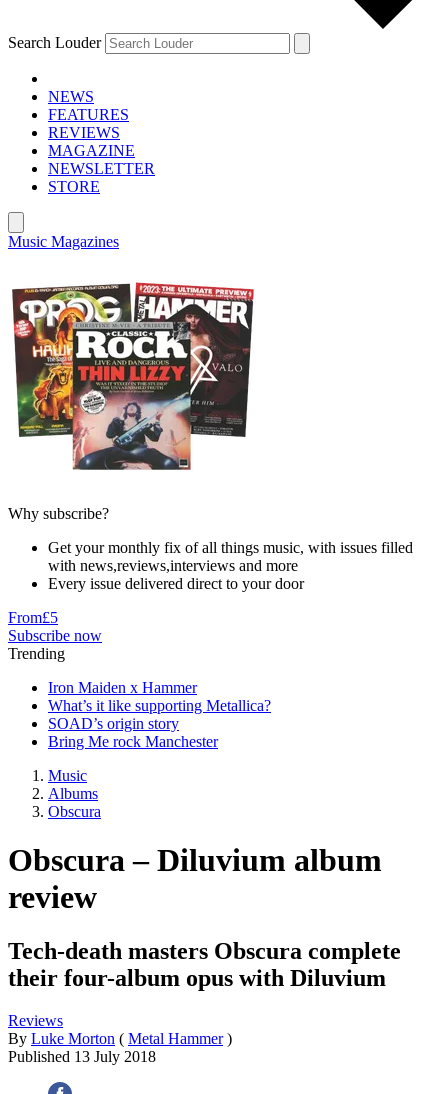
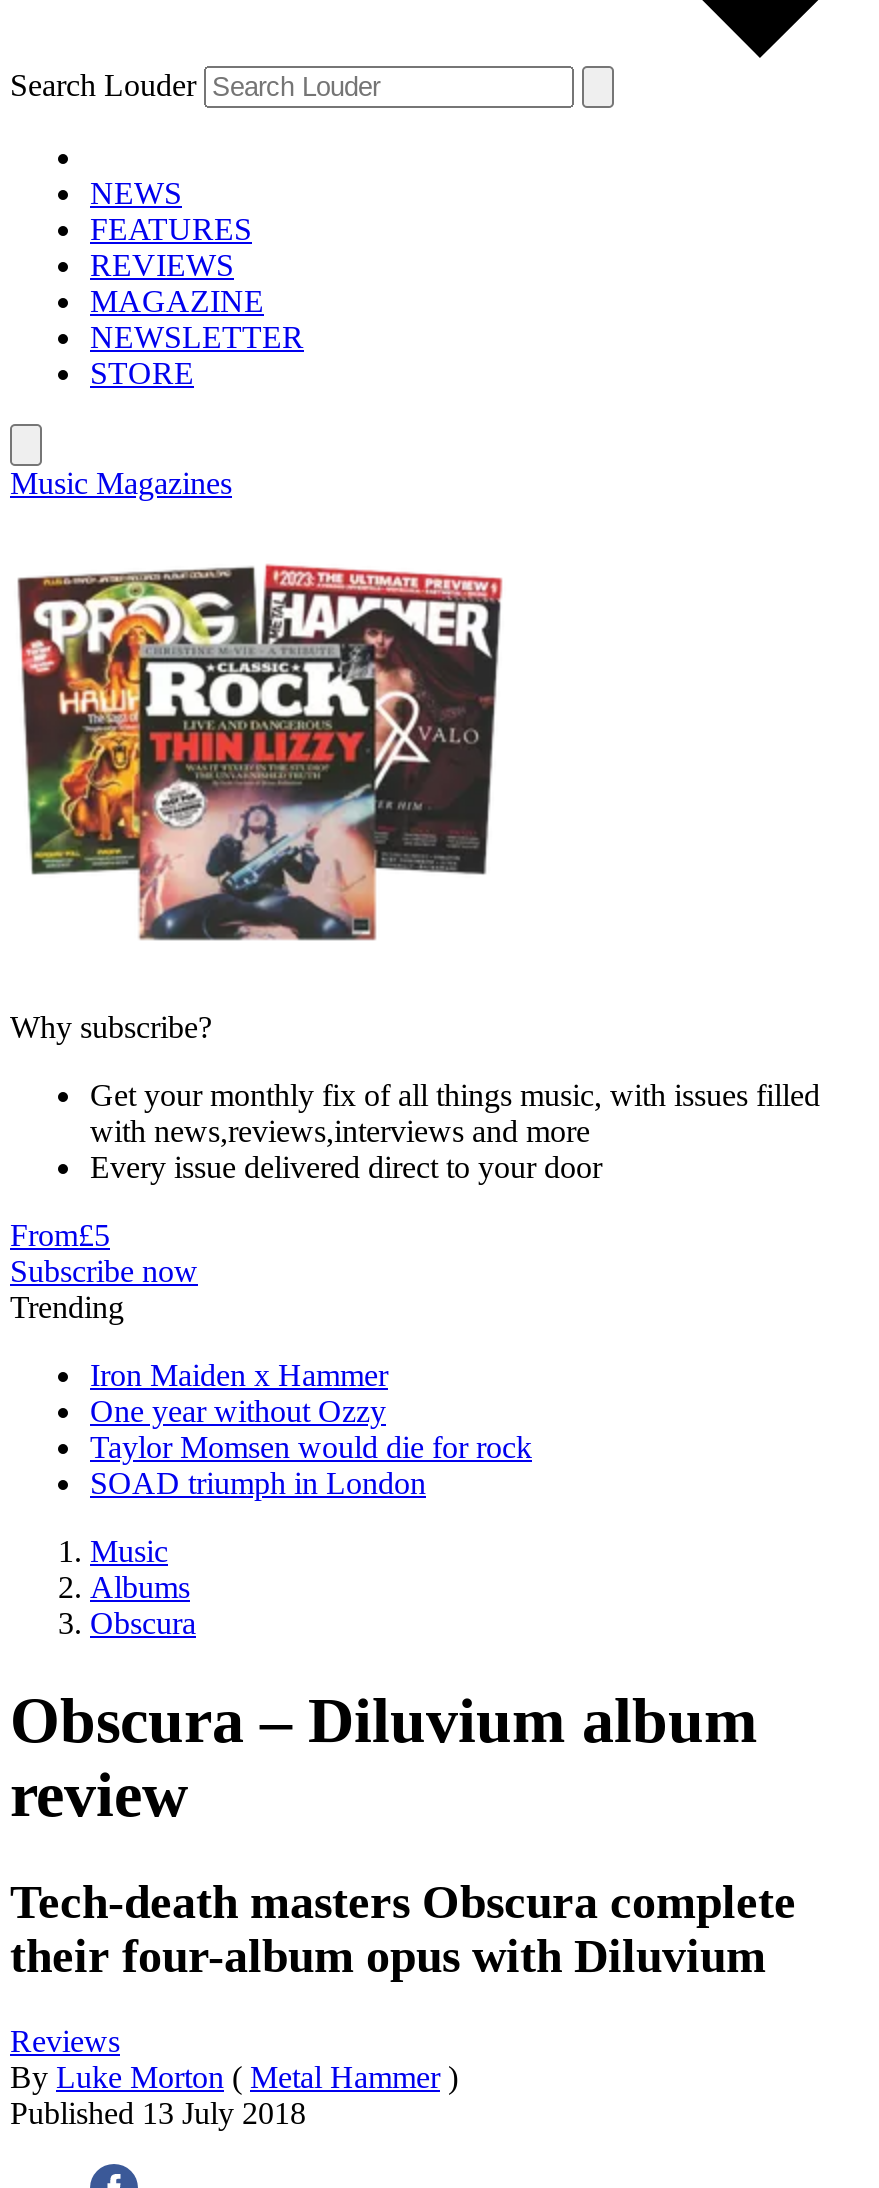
- What’s it like supporting Metallica?
- SOAD’s origin story
- Bring Me rock Manchester
+ One year without Ozzy
+ Taylor Momsen would die for rock
+ SOAD triumph in London
